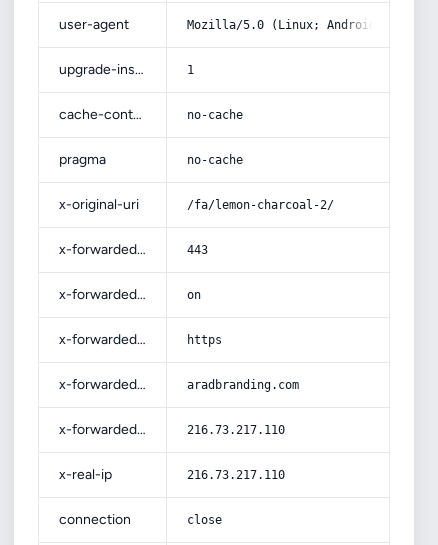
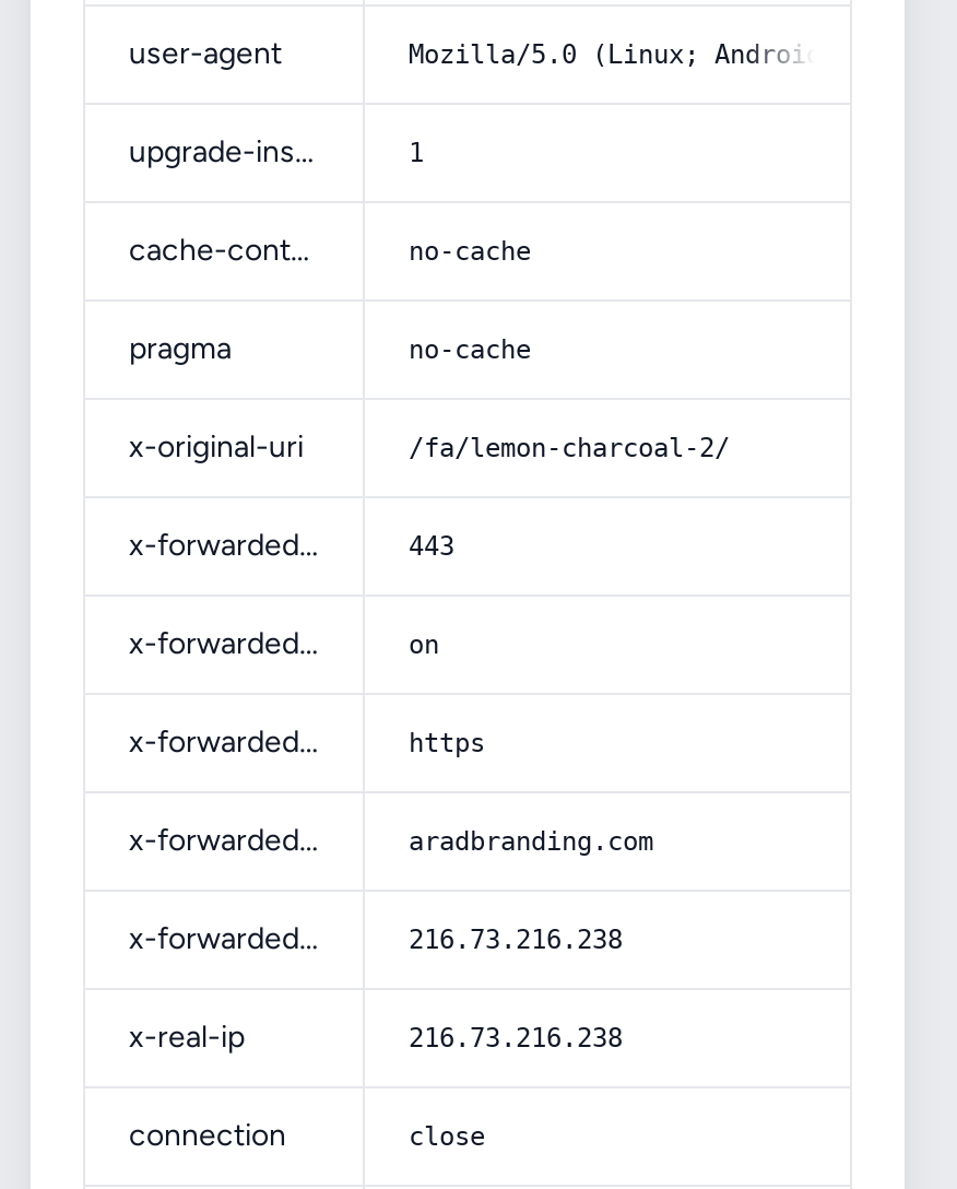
- 216.73.217.110
+ 216.73.216.238

- 216.73.217.110
+ 216.73.216.238
